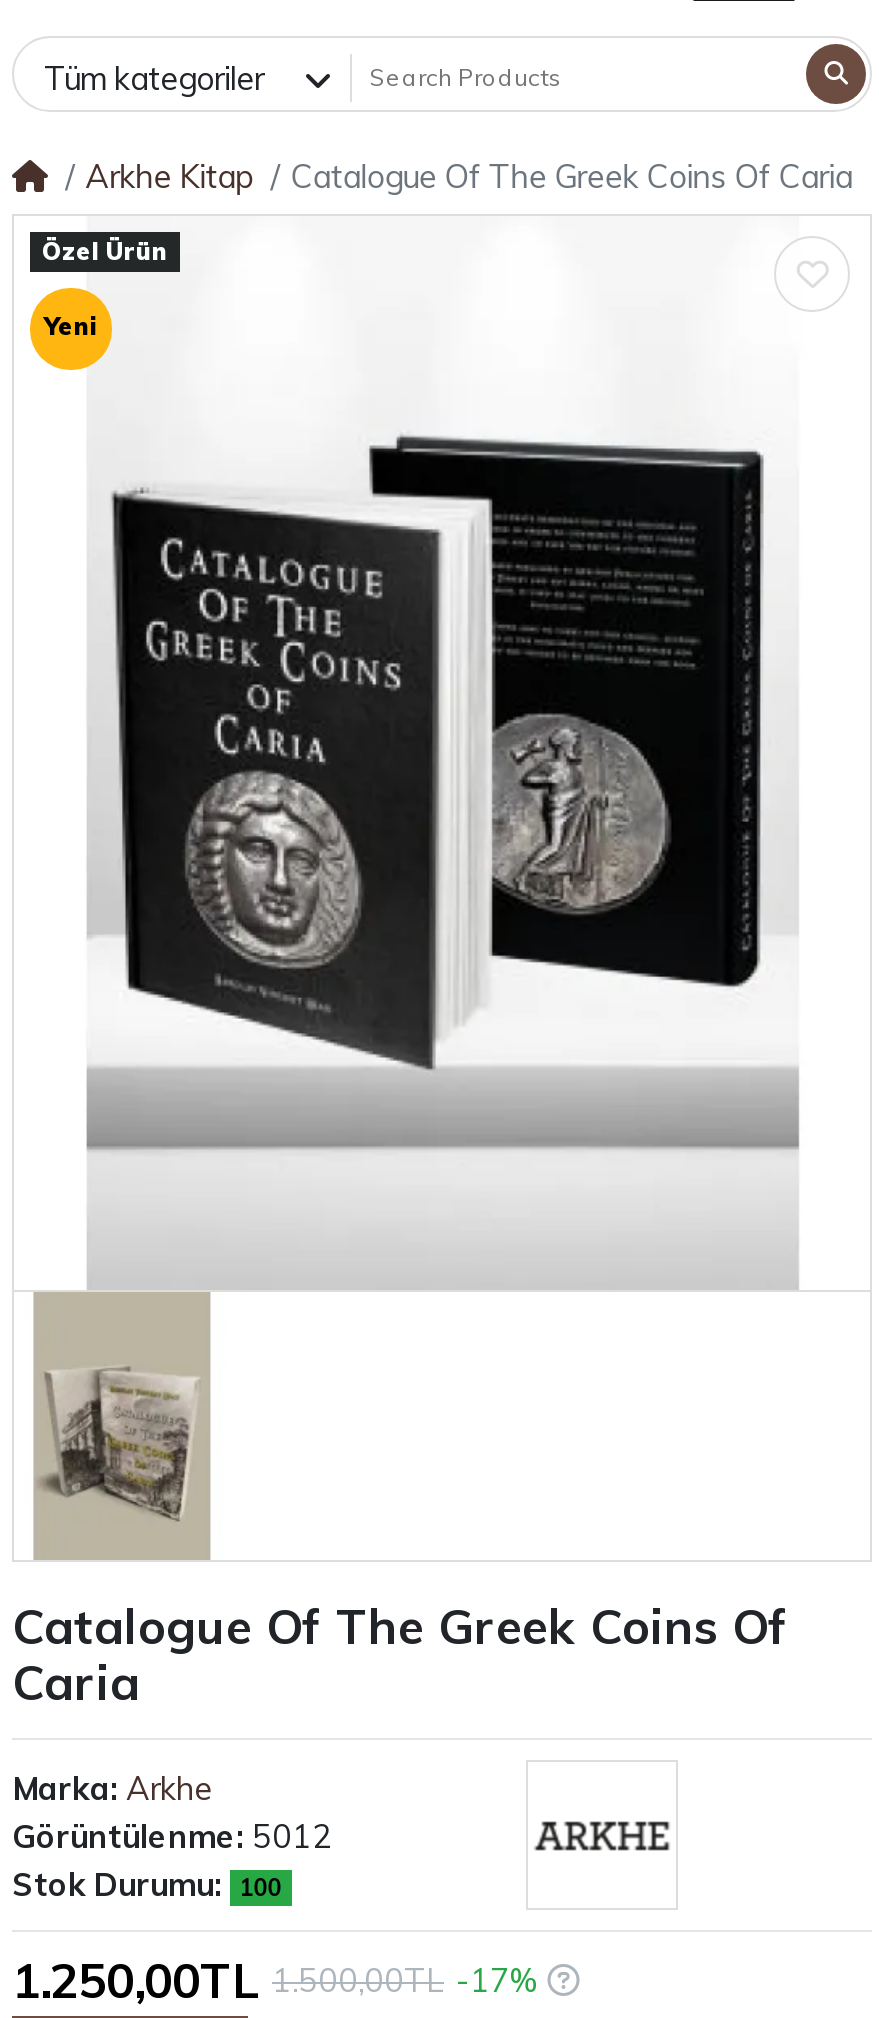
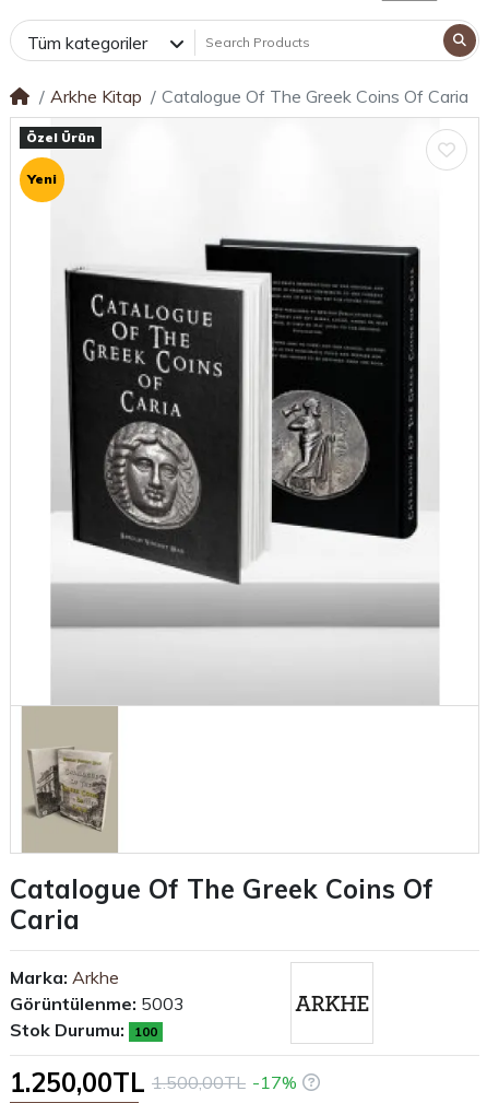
- Görüntülenme: 5012
+ Görüntülenme: 5003
